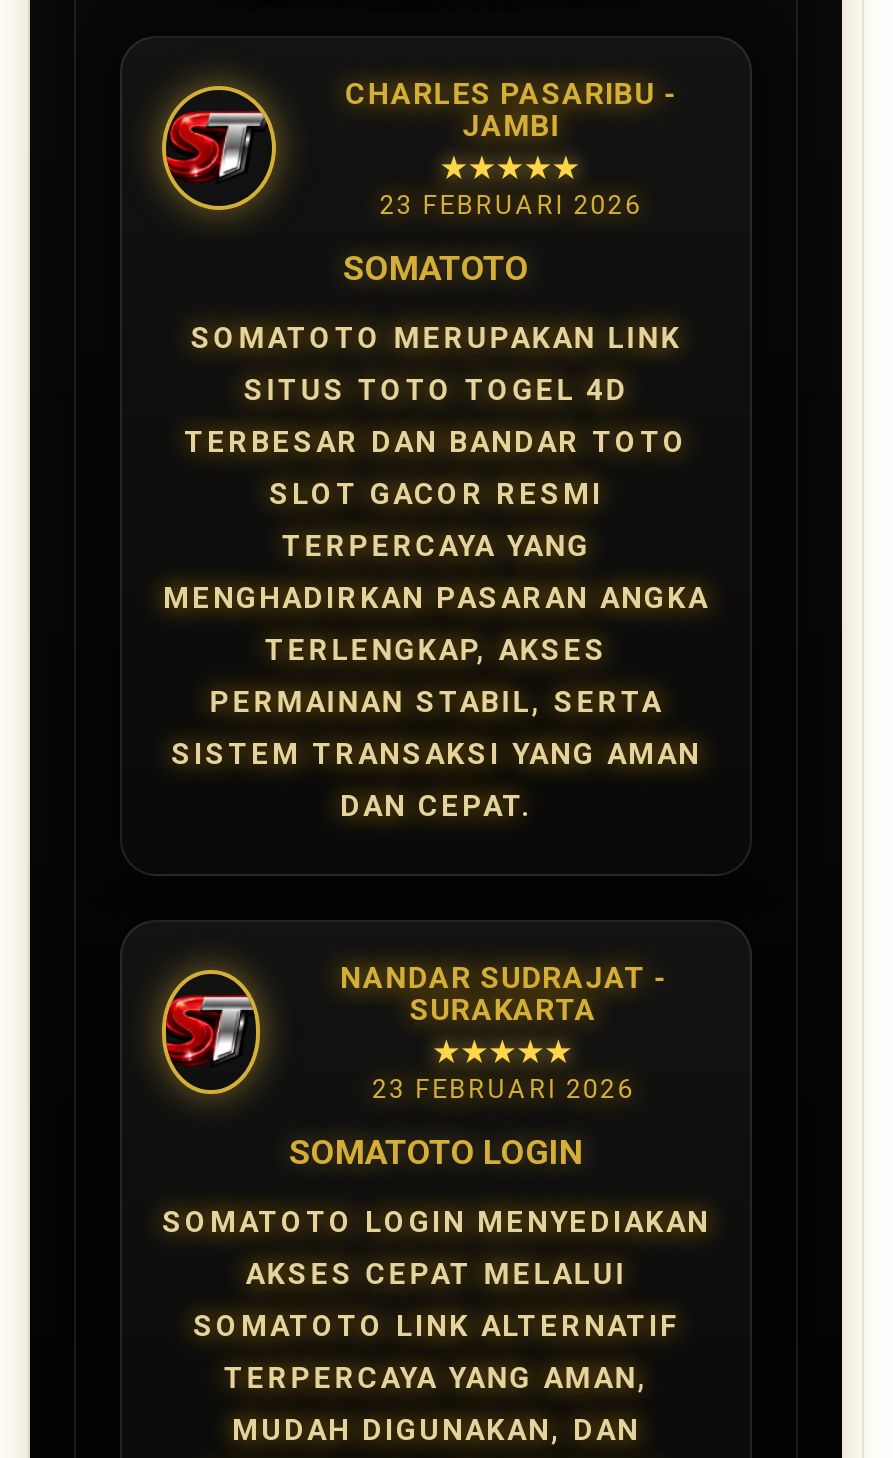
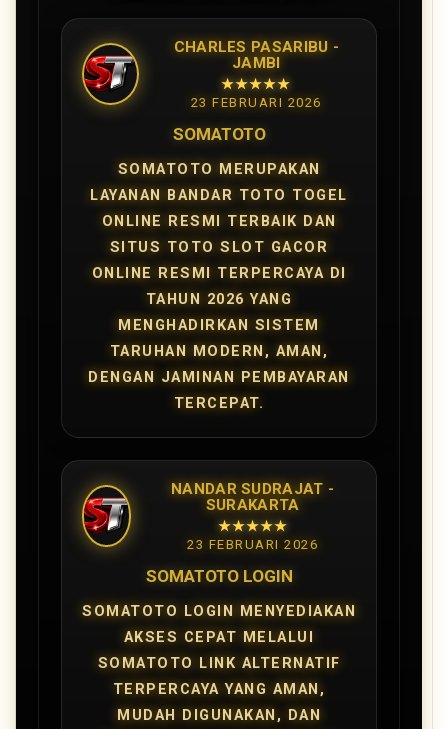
- SOMATOTO MERUPAKAN LINK
+ SOMATOTO MERUPAKAN

- SITUS TOTO TOGEL 4D
+ LAYANAN BANDAR TOTO TOGEL

- TERBESAR DAN BANDAR TOTO
+ ONLINE RESMI TERBAIK DAN

- SLOT GACOR RESMI
+ SITUS TOTO SLOT GACOR

- TERPERCAYA YANG
+ ONLINE RESMI TERPERCAYA DI

- MENGHADIRKAN PASARAN ANGKA
+ TAHUN 2026 YANG

- TERLENGKAP, AKSES
+ MENGHADIRKAN SISTEM

- PERMAINAN STABIL, SERTA
+ TARUHAN MODERN, AMAN,

- SISTEM TRANSAKSI YANG AMAN
+ DENGAN JAMINAN PEMBAYARAN

- DAN CEPAT.
+ TERCEPAT.
